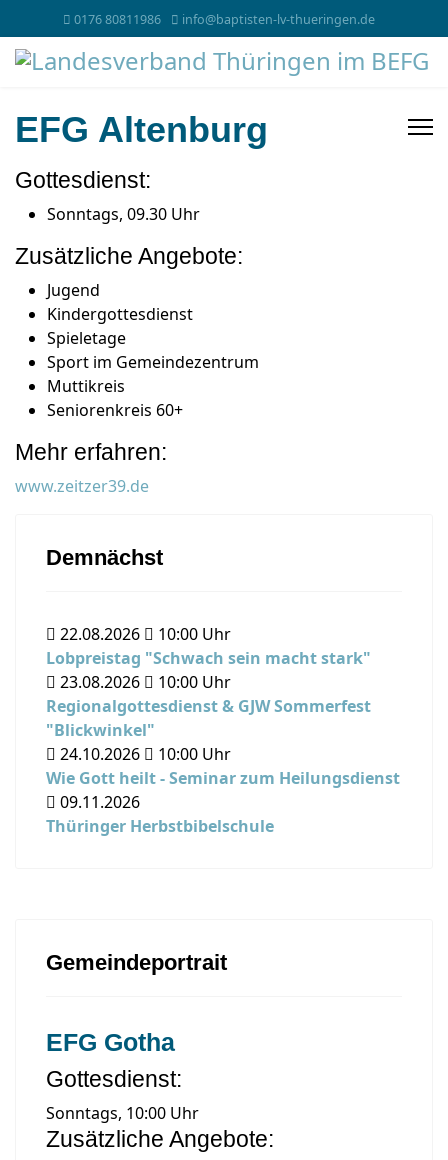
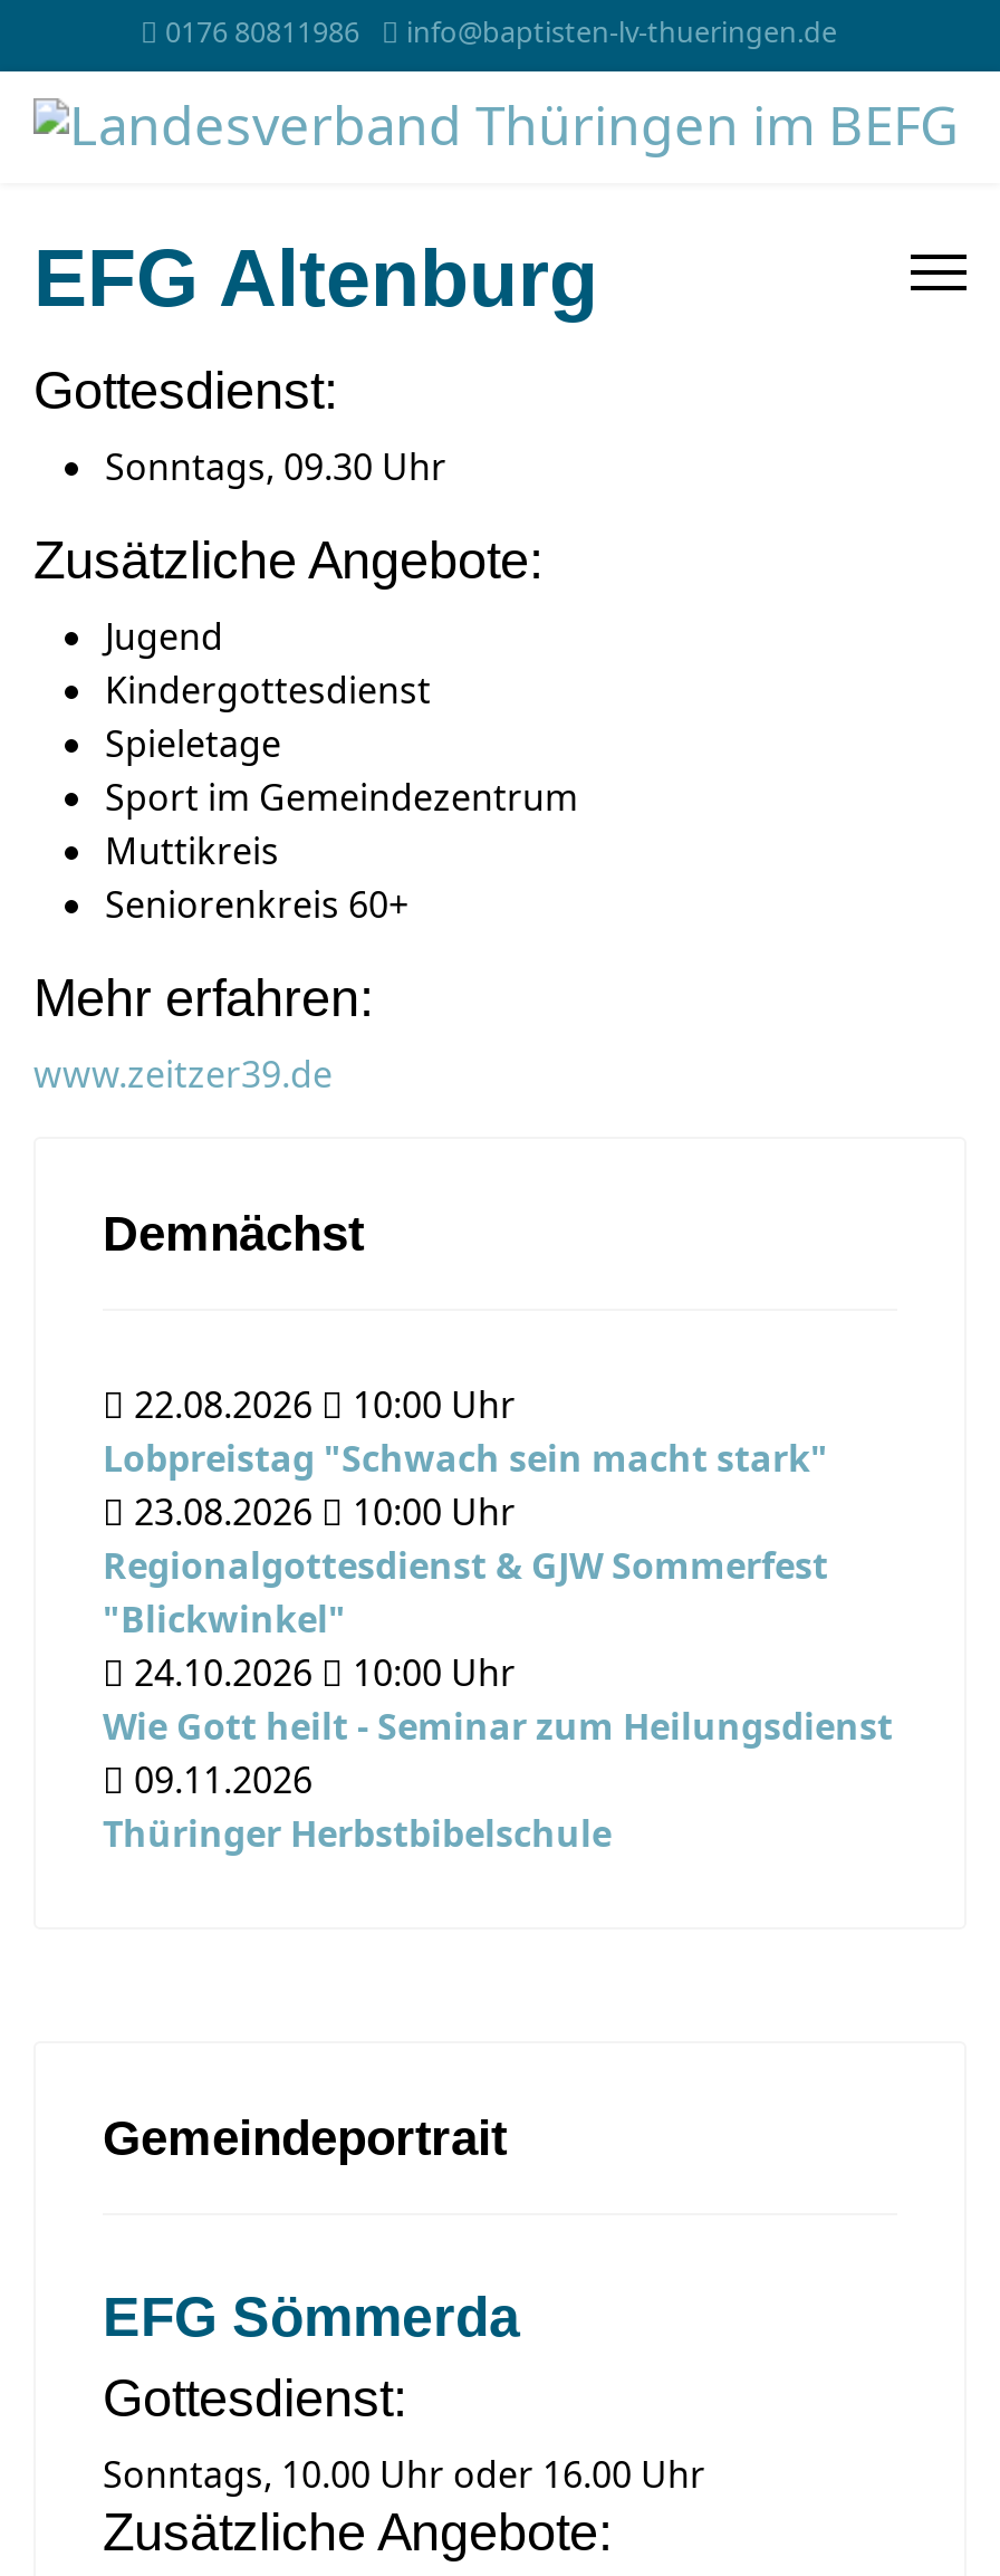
- EFG Gotha
+ EFG Sömmerda

- Sonntags, 10:00 Uhr
+ Sonntags, 10.00 Uhr oder 16.00 Uhr
